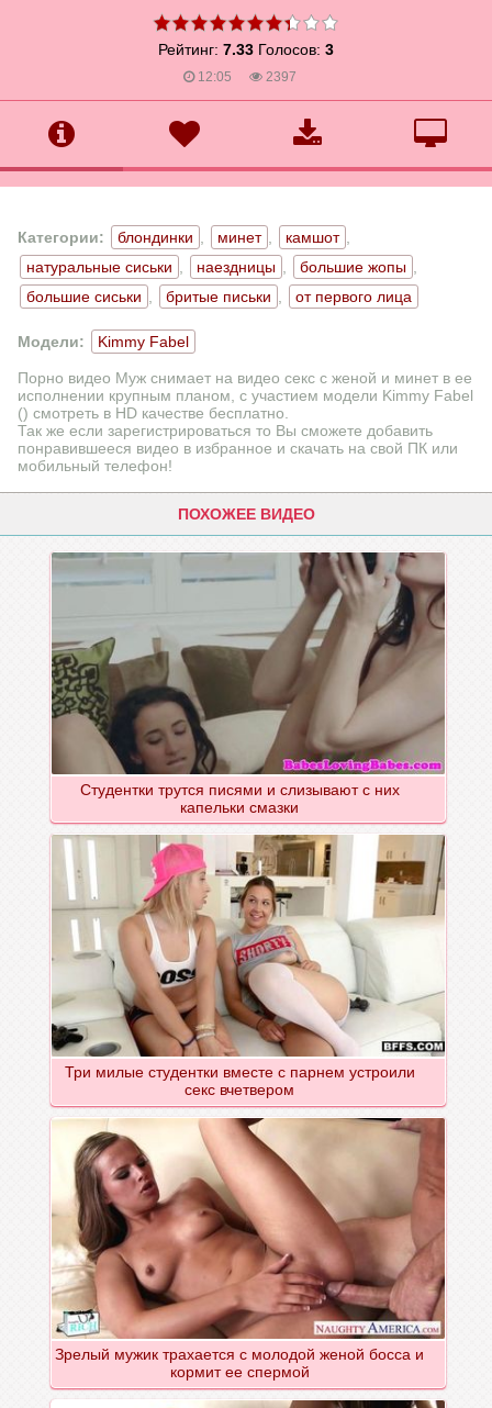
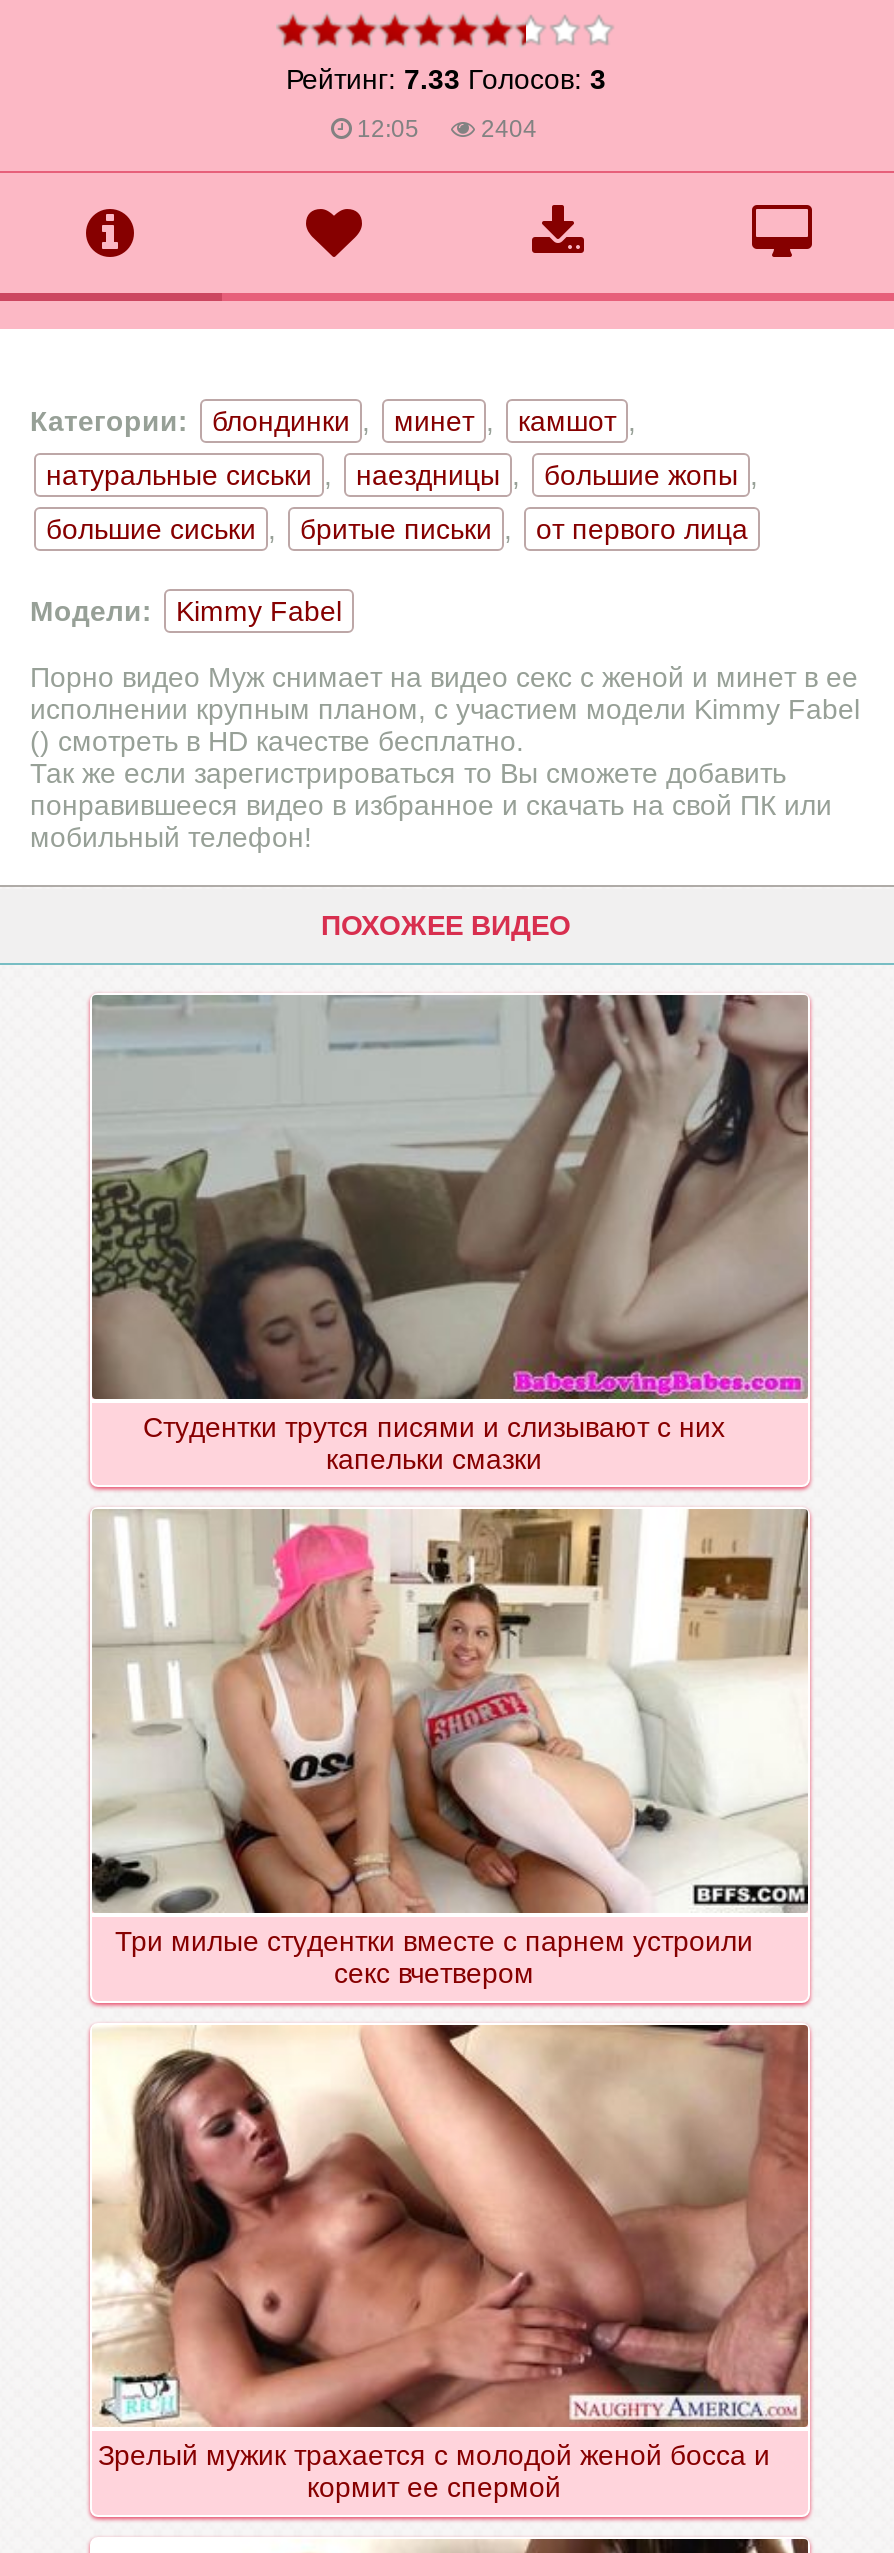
- 12:05 2397
+ 12:05 2404
